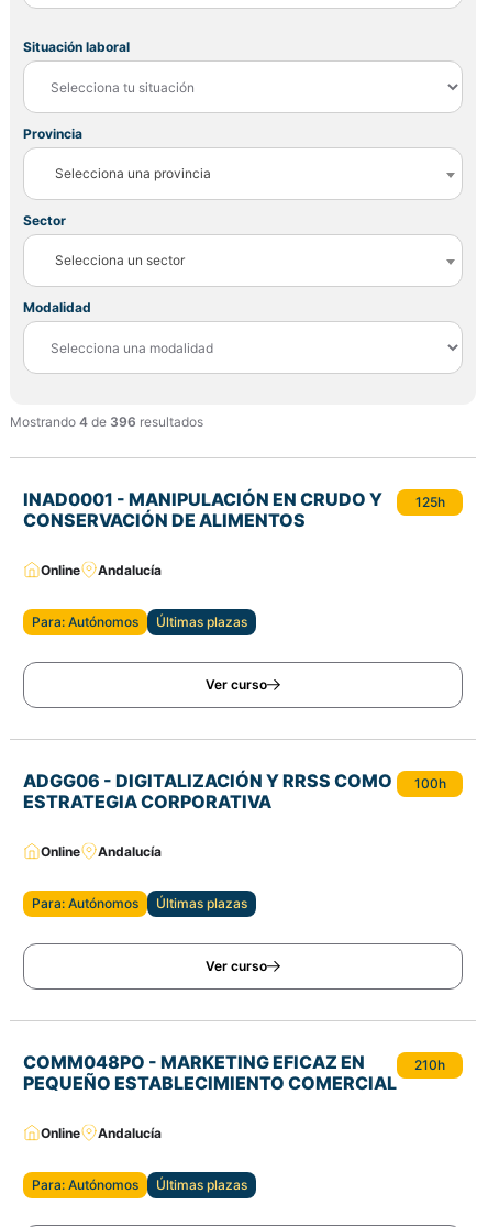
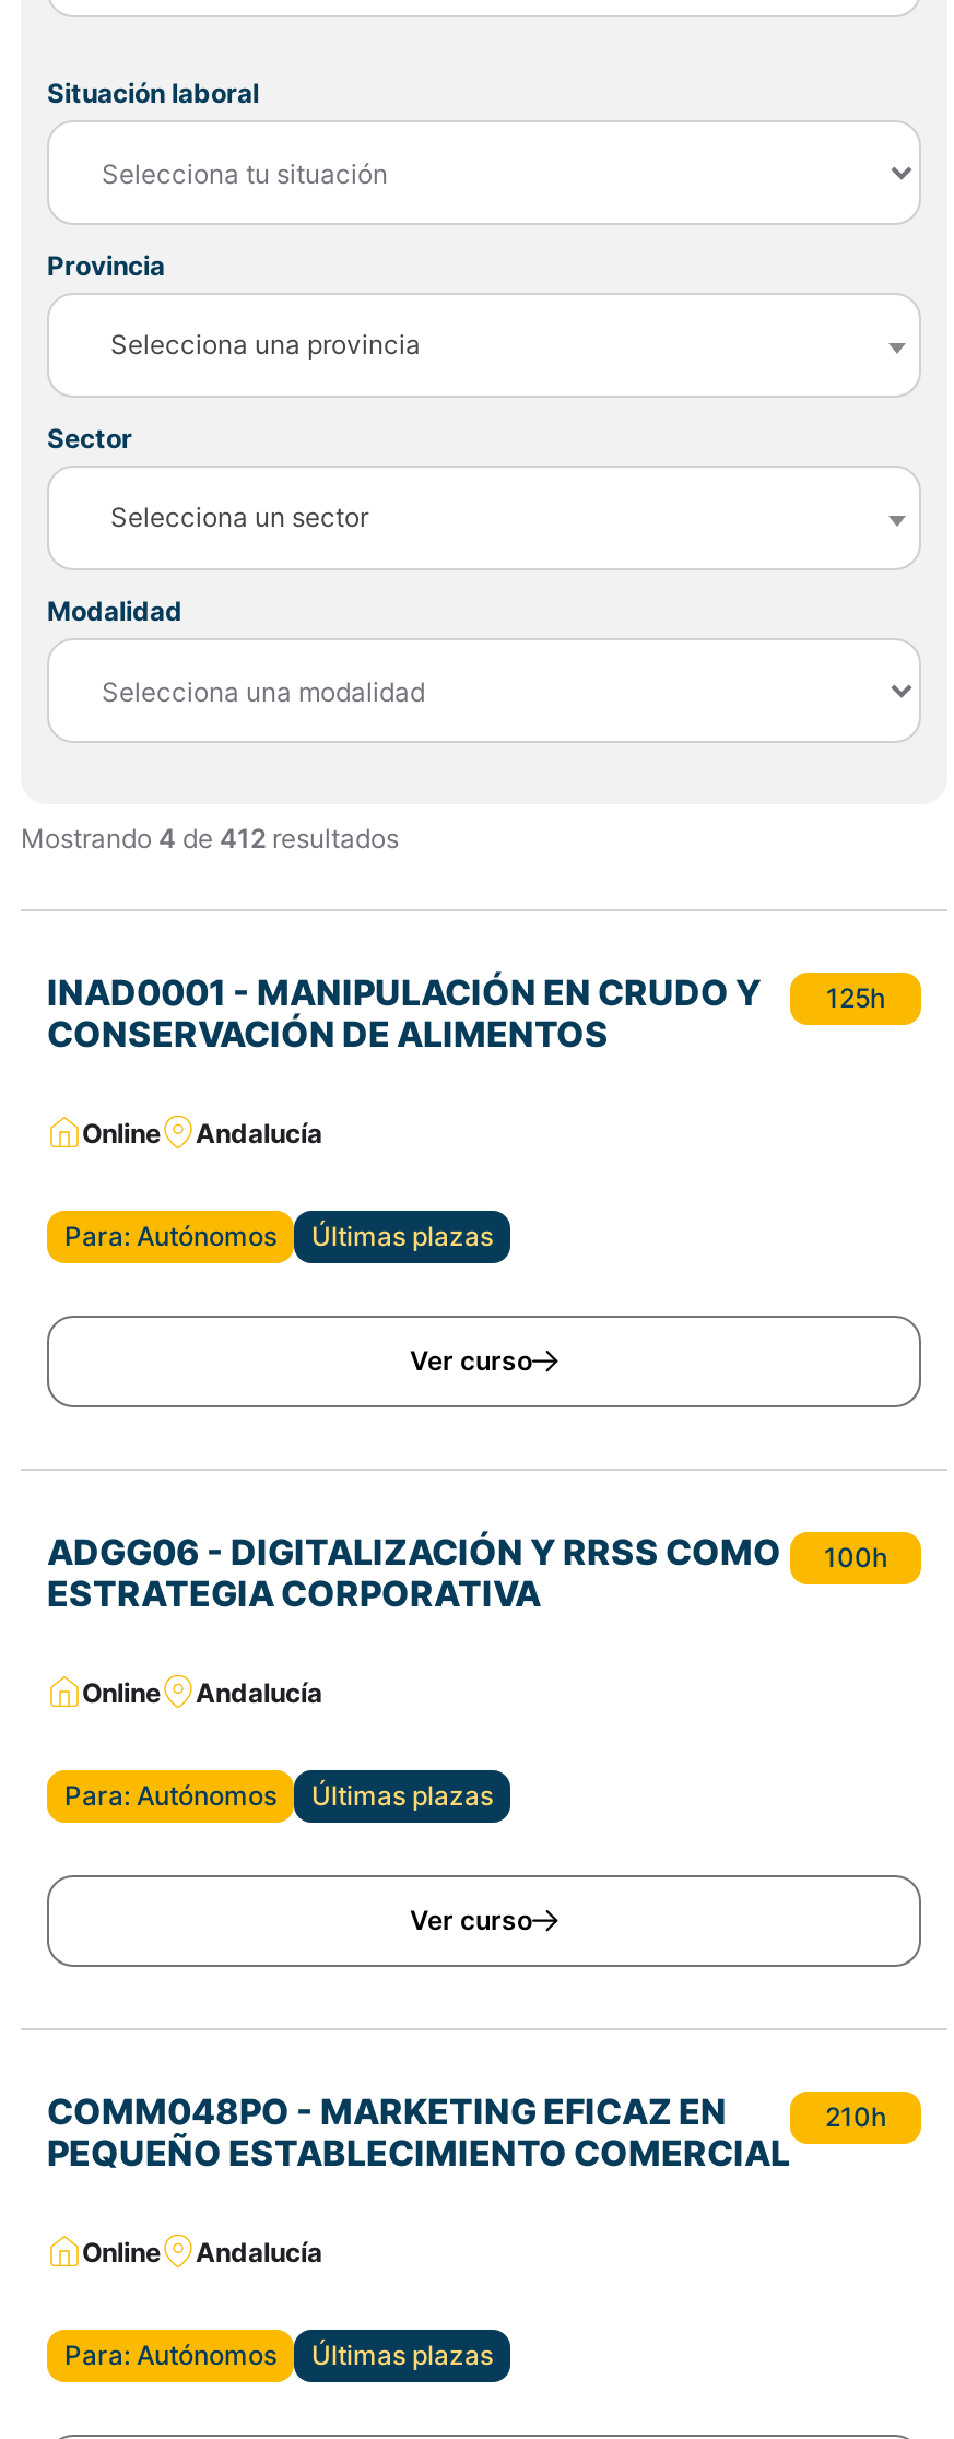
- Mostrando 4 de 396 resultados
+ Mostrando 4 de 412 resultados
